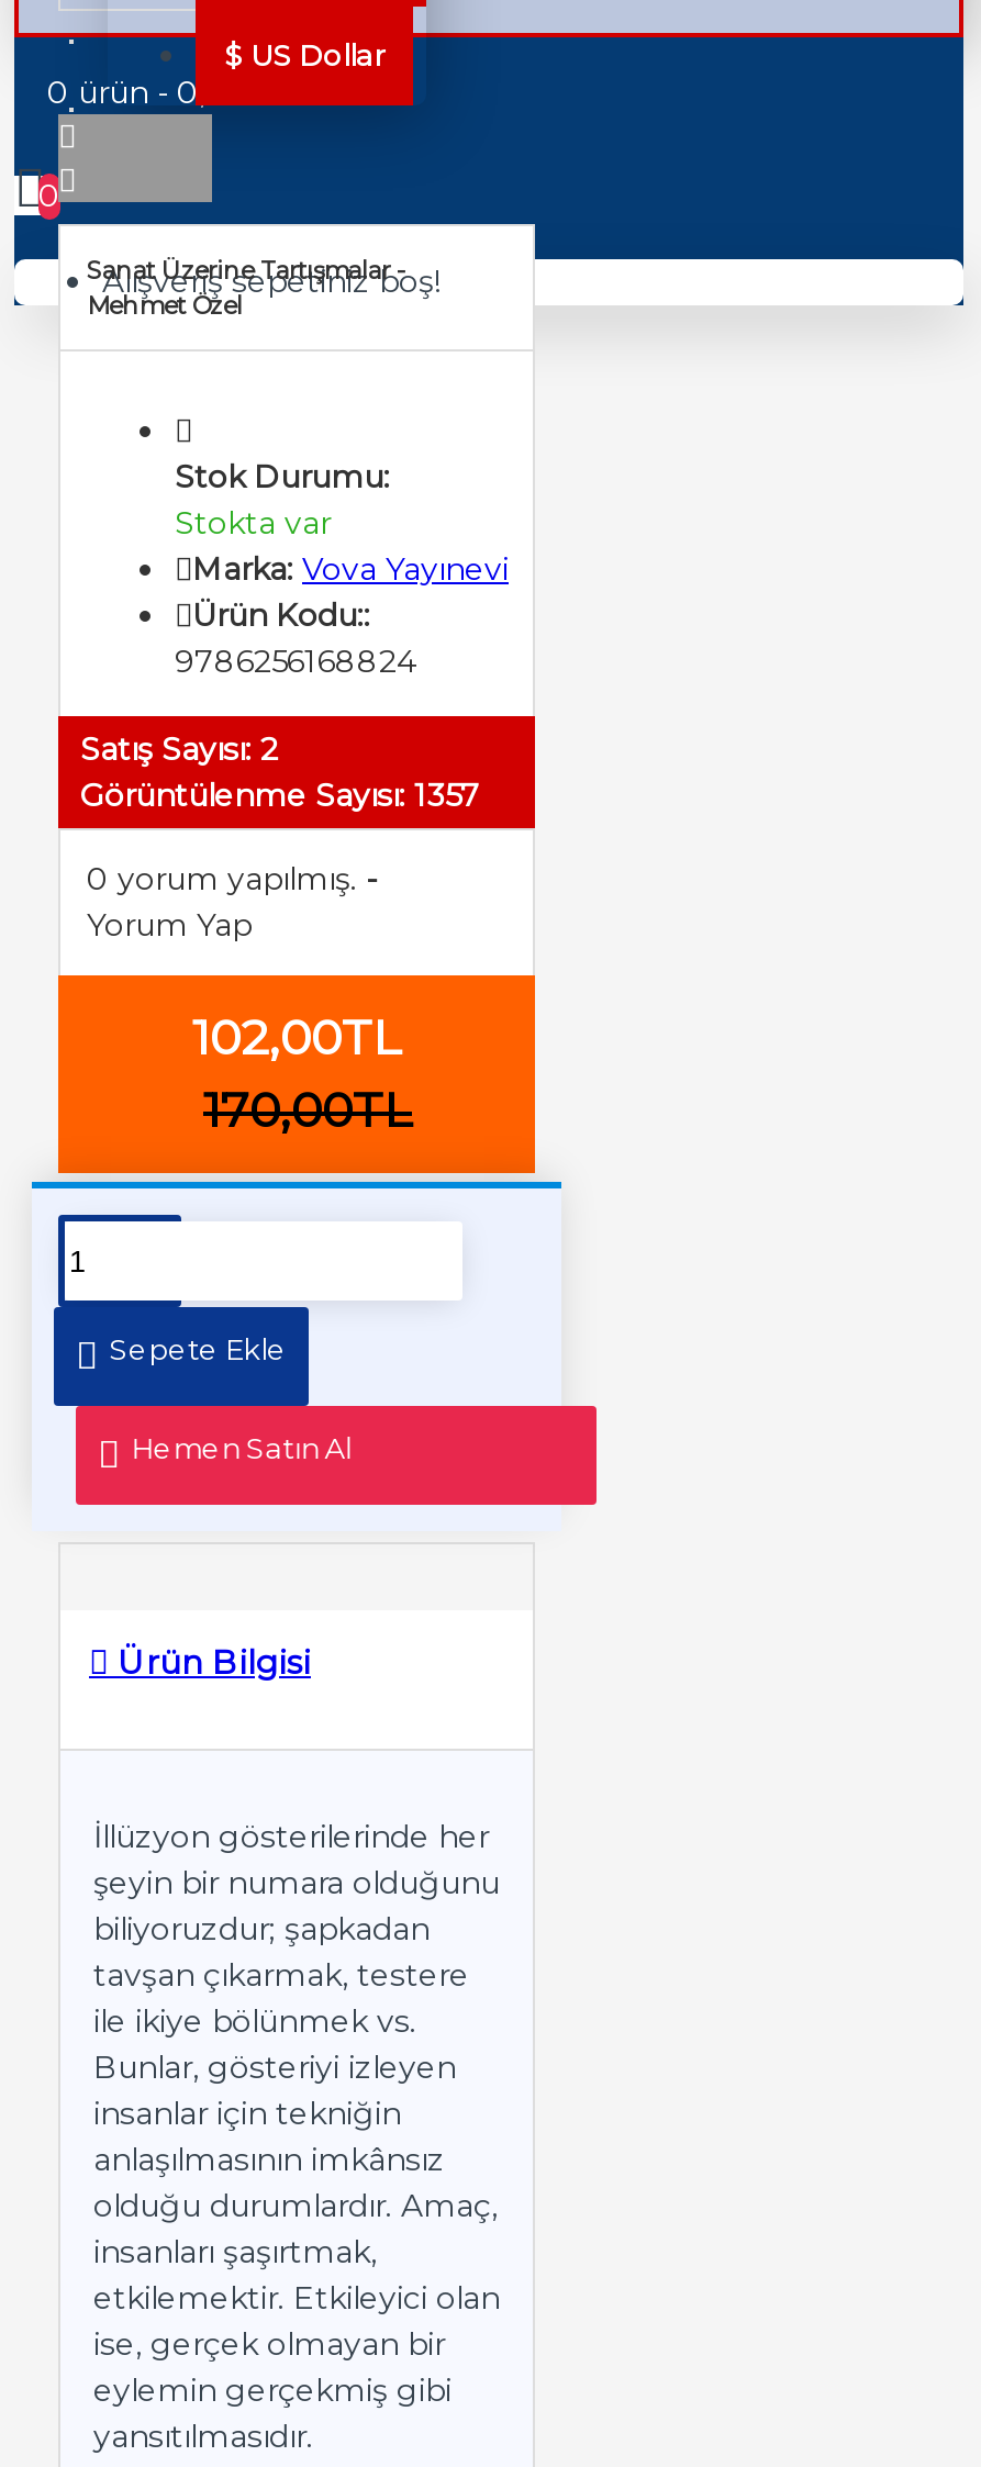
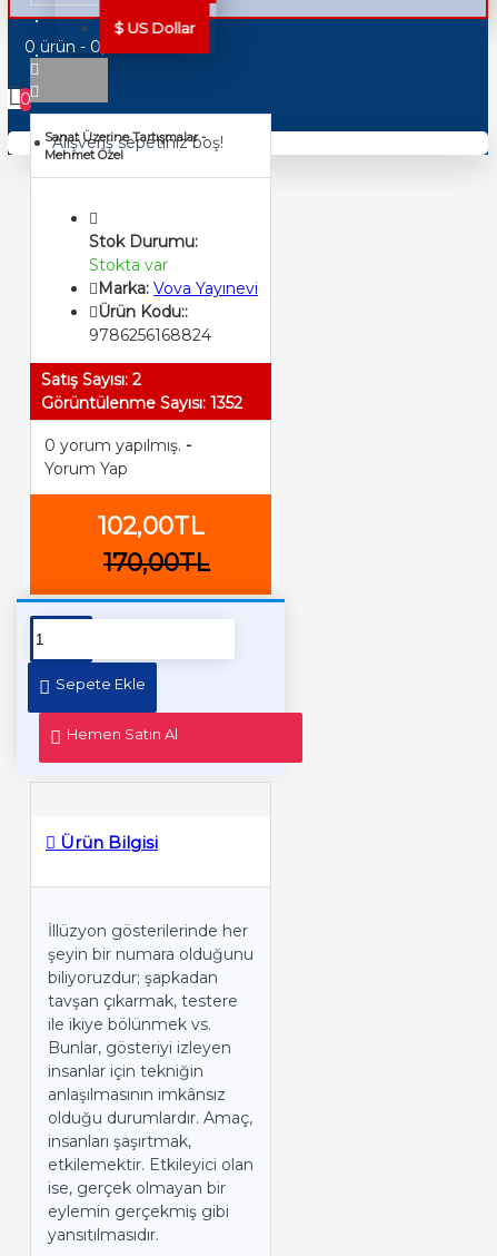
- Görüntülenme Sayısı: 1357
+ Görüntülenme Sayısı: 1352
